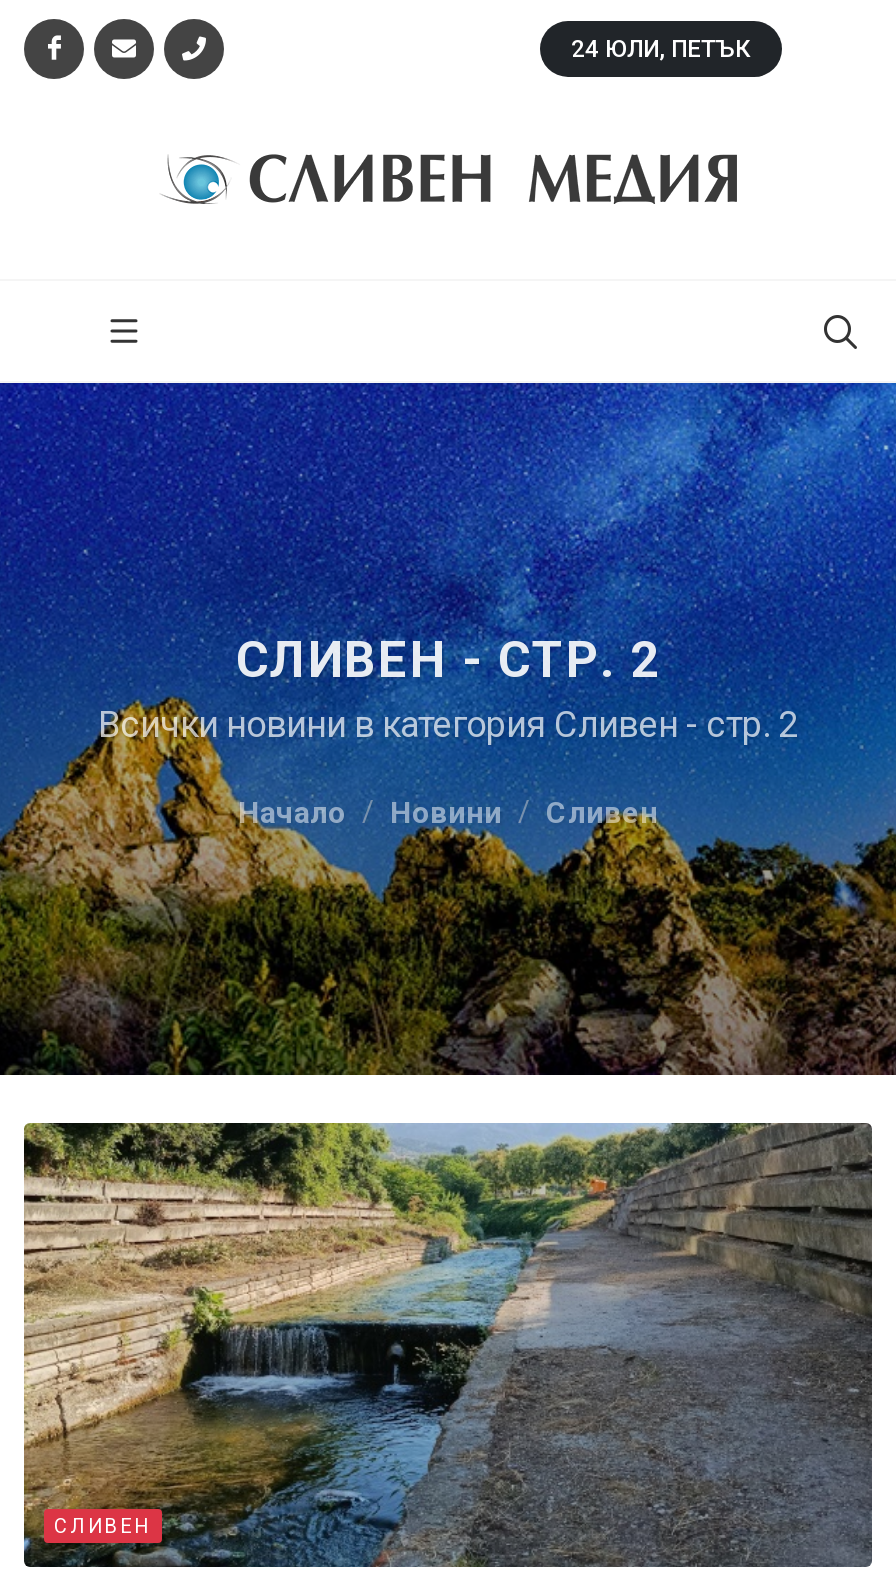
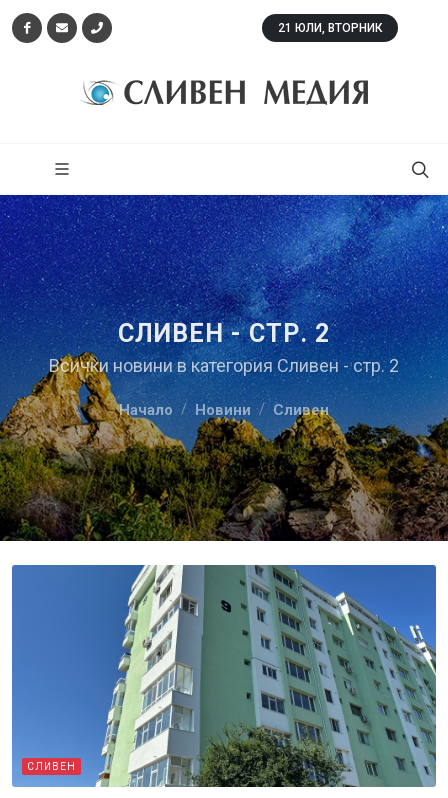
- 24 ЮЛИ, ПЕТЪК
+ 21 ЮЛИ, ВТОРНИК

- [image]
+ [image]
